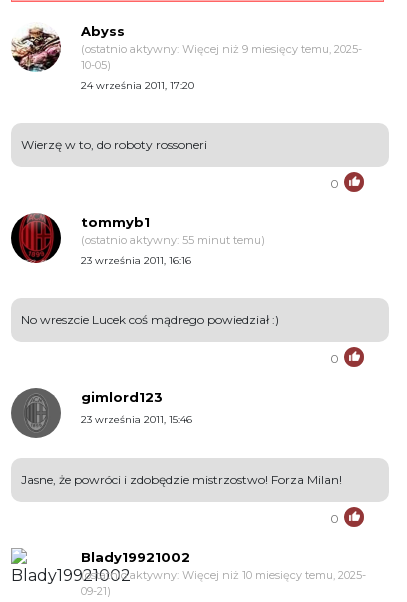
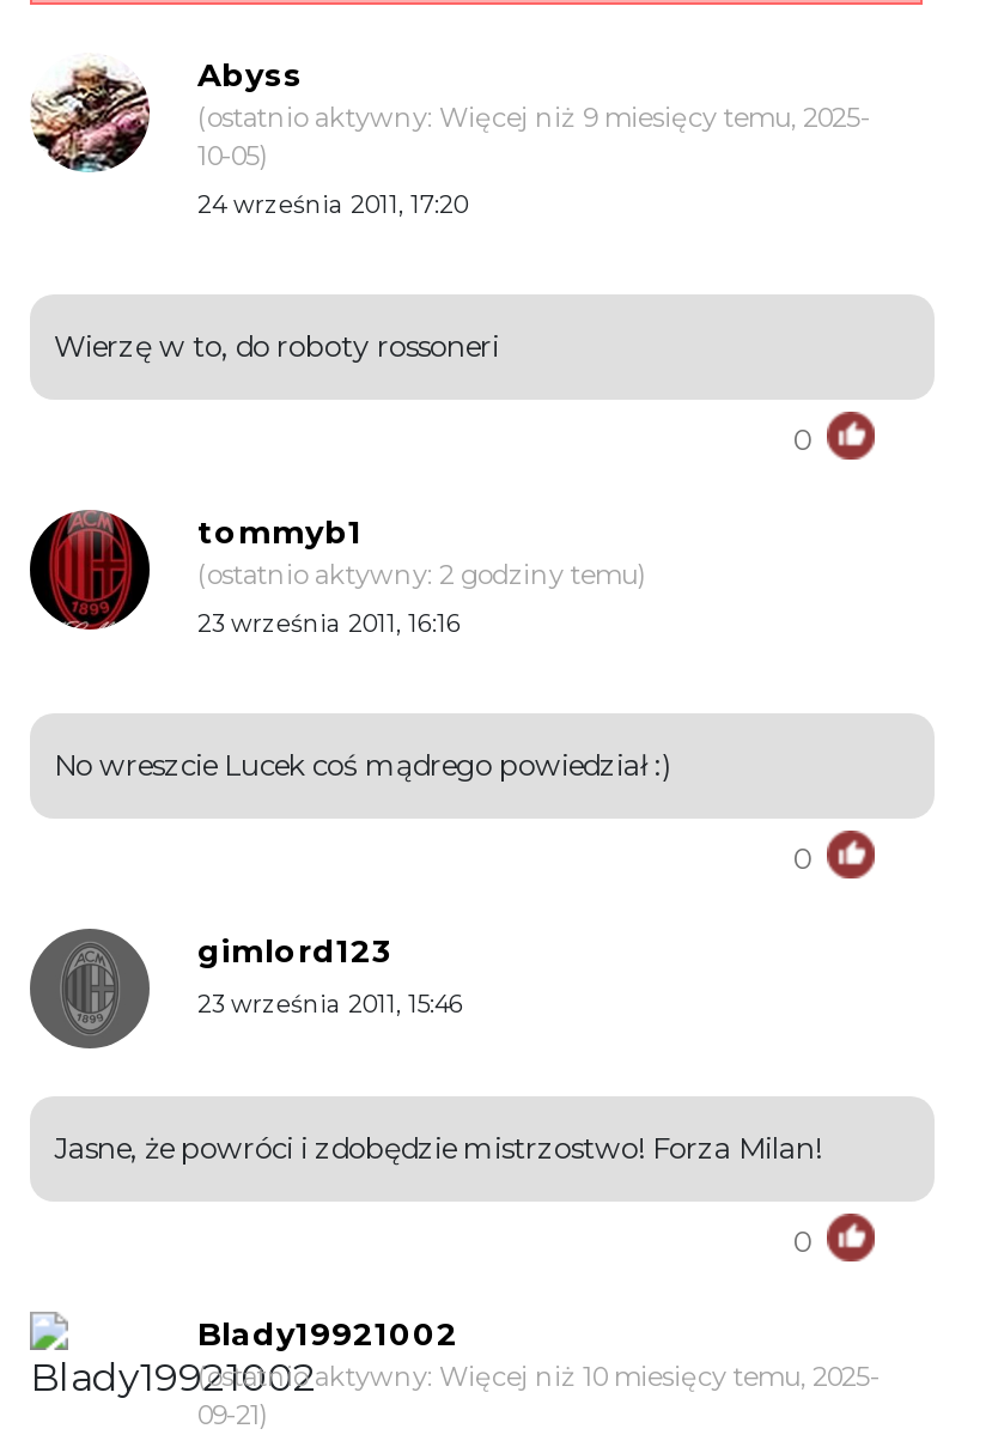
- (ostatnio aktywny: 55 minut temu)
+ (ostatnio aktywny: 2 godziny temu)
